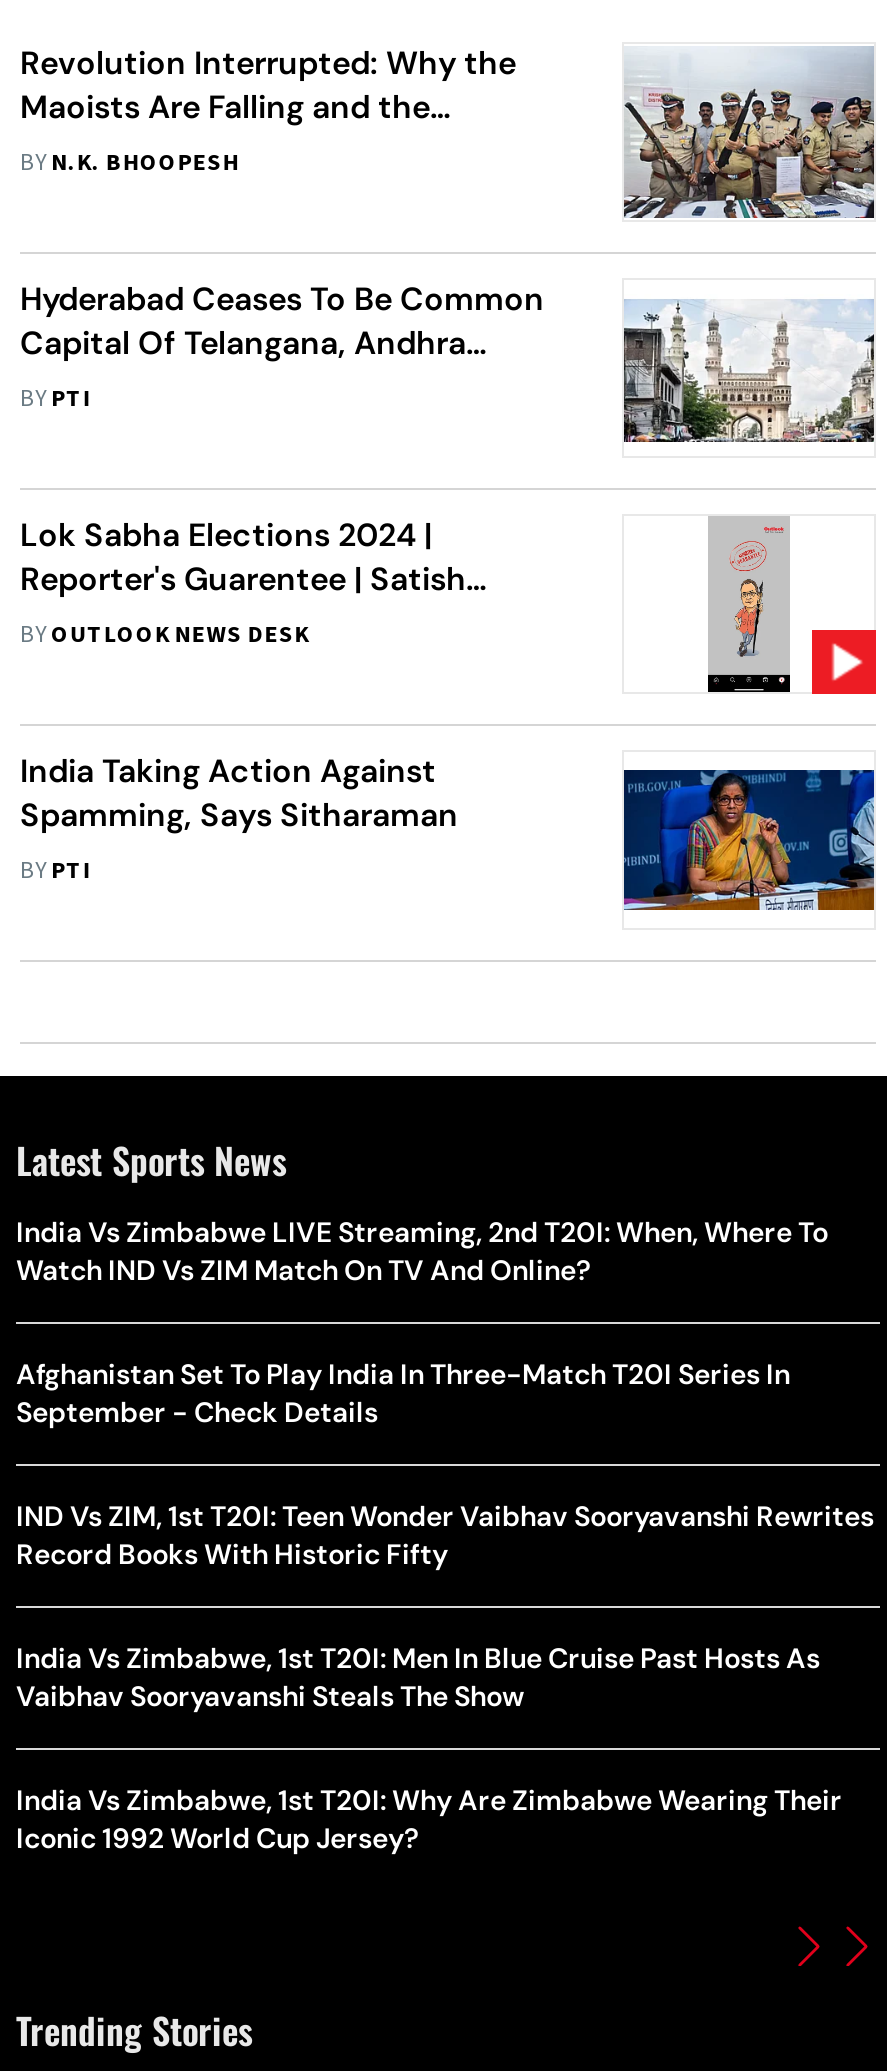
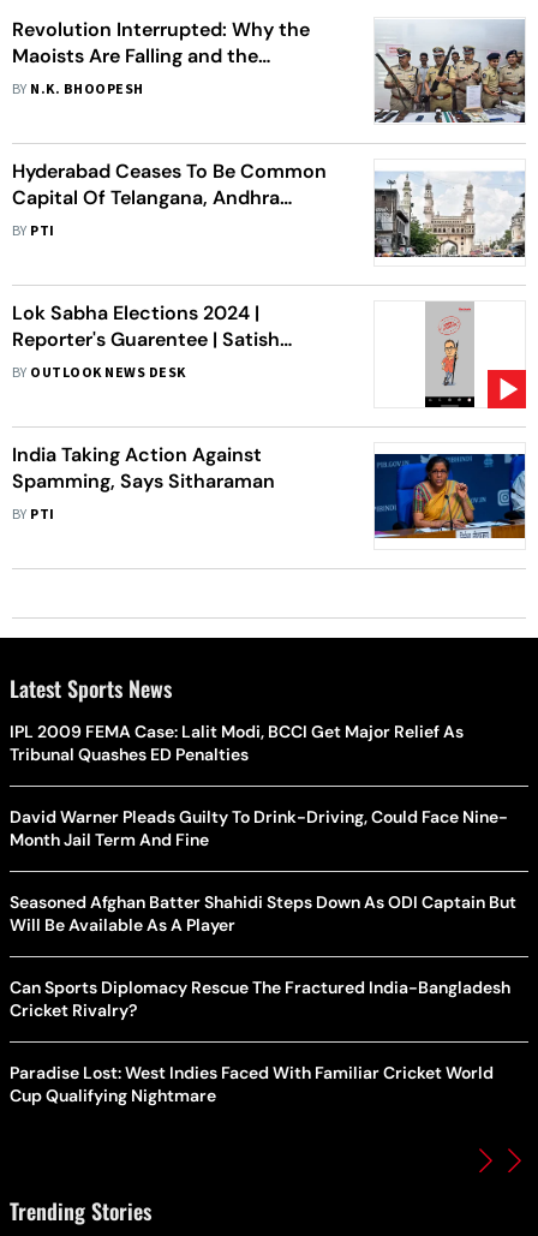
- India Vs Zimbabwe LIVE Streaming, 2nd T20I: When, Where To
- Watch IND Vs ZIM Match On TV And Online?
+ IPL 2009 FEMA Case: Lalit Modi, BCCI Get Major Relief As
+ Tribunal Quashes ED Penalties

- Afghanistan Set To Play India In Three-Match T20I Series In
- September - Check Details
+ David Warner Pleads Guilty To Drink-Driving, Could Face Nine-
+ Month Jail Term And Fine

- IND Vs ZIM, 1st T20I: Teen Wonder Vaibhav Sooryavanshi Rewrites
- Record Books With Historic Fifty
+ Seasoned Afghan Batter Shahidi Steps Down As ODI Captain But
+ Will Be Available As A Player

- India Vs Zimbabwe, 1st T20I: Men In Blue Cruise Past Hosts As
- Vaibhav Sooryavanshi Steals The Show
+ Can Sports Diplomacy Rescue The Fractured India-Bangladesh
+ Cricket Rivalry?

- India Vs Zimbabwe, 1st T20I: Why Are Zimbabwe Wearing Their
- Iconic 1992 World Cup Jersey?
+ Paradise Lost: West Indies Faced With Familiar Cricket World
+ Cup Qualifying Nightmare
